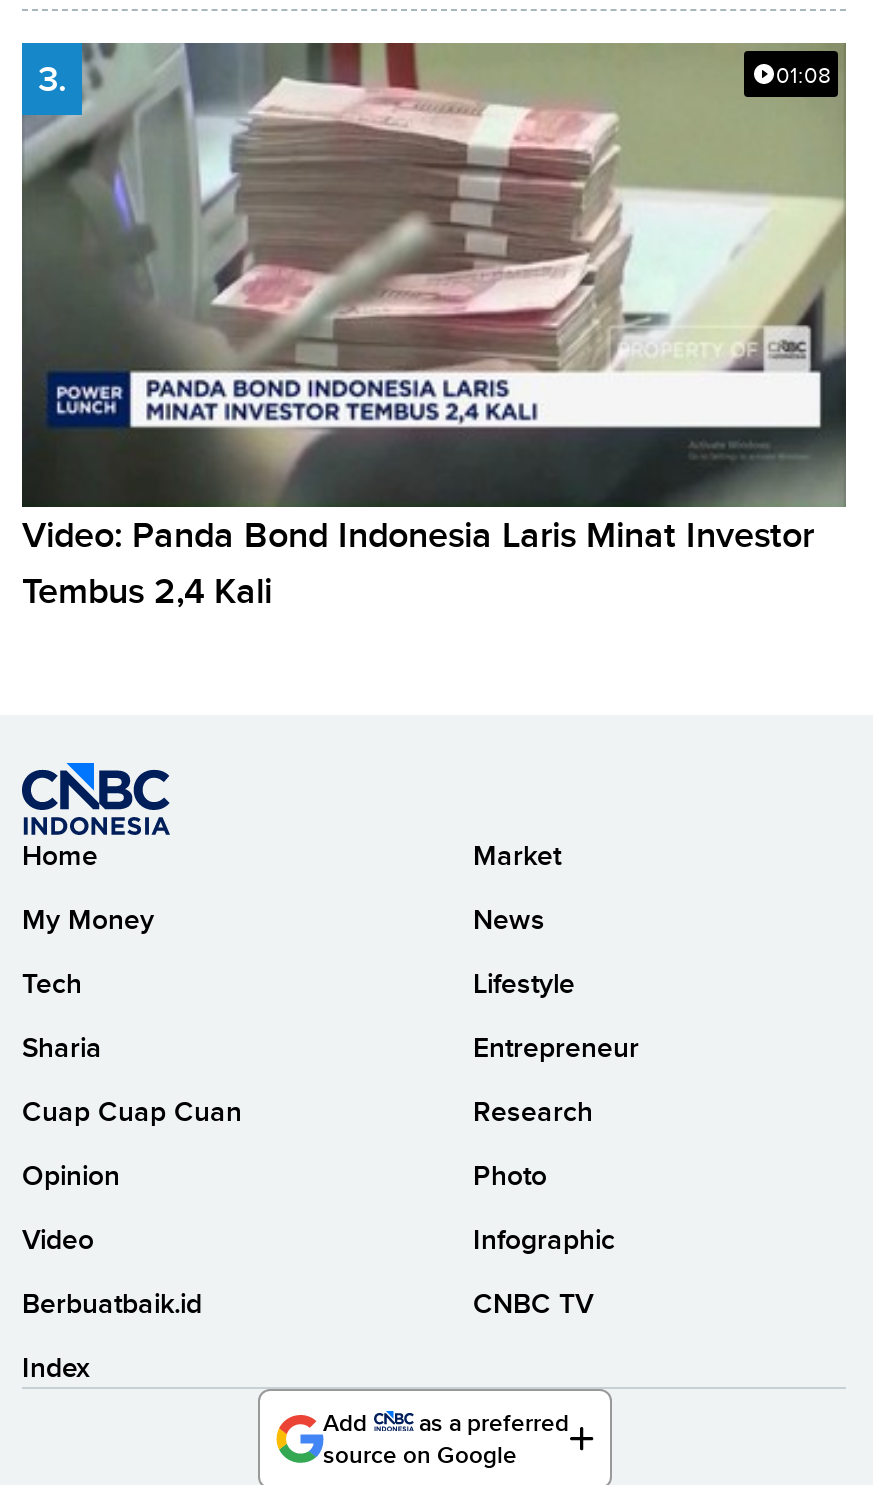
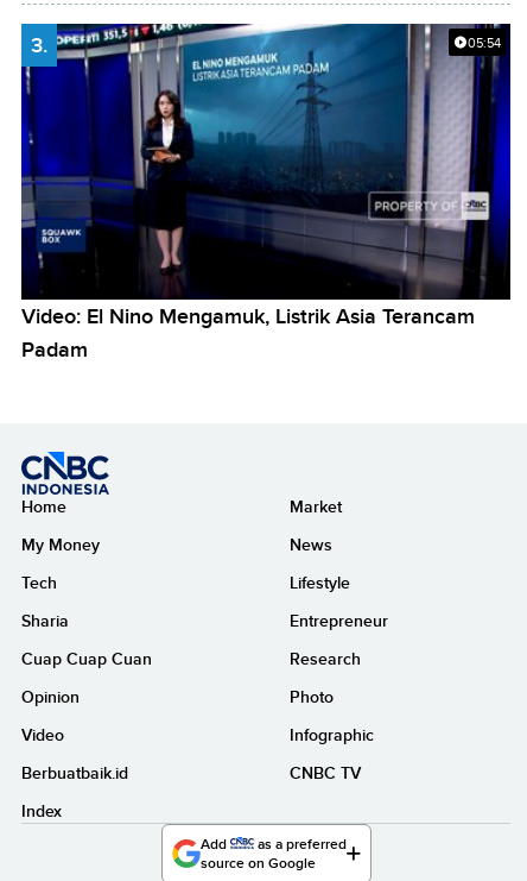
- [image]
- 01:08
+ [image]
+ 05:54

- Video: Panda Bond Indonesia Laris Minat Investor
- Tembus 2,4 Kali
+ Video: El Nino Mengamuk, Listrik Asia Terancam
+ Padam
